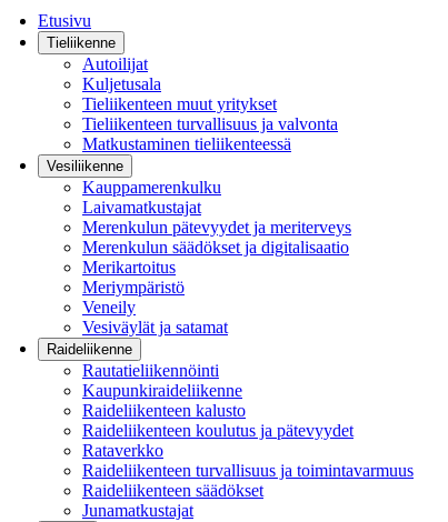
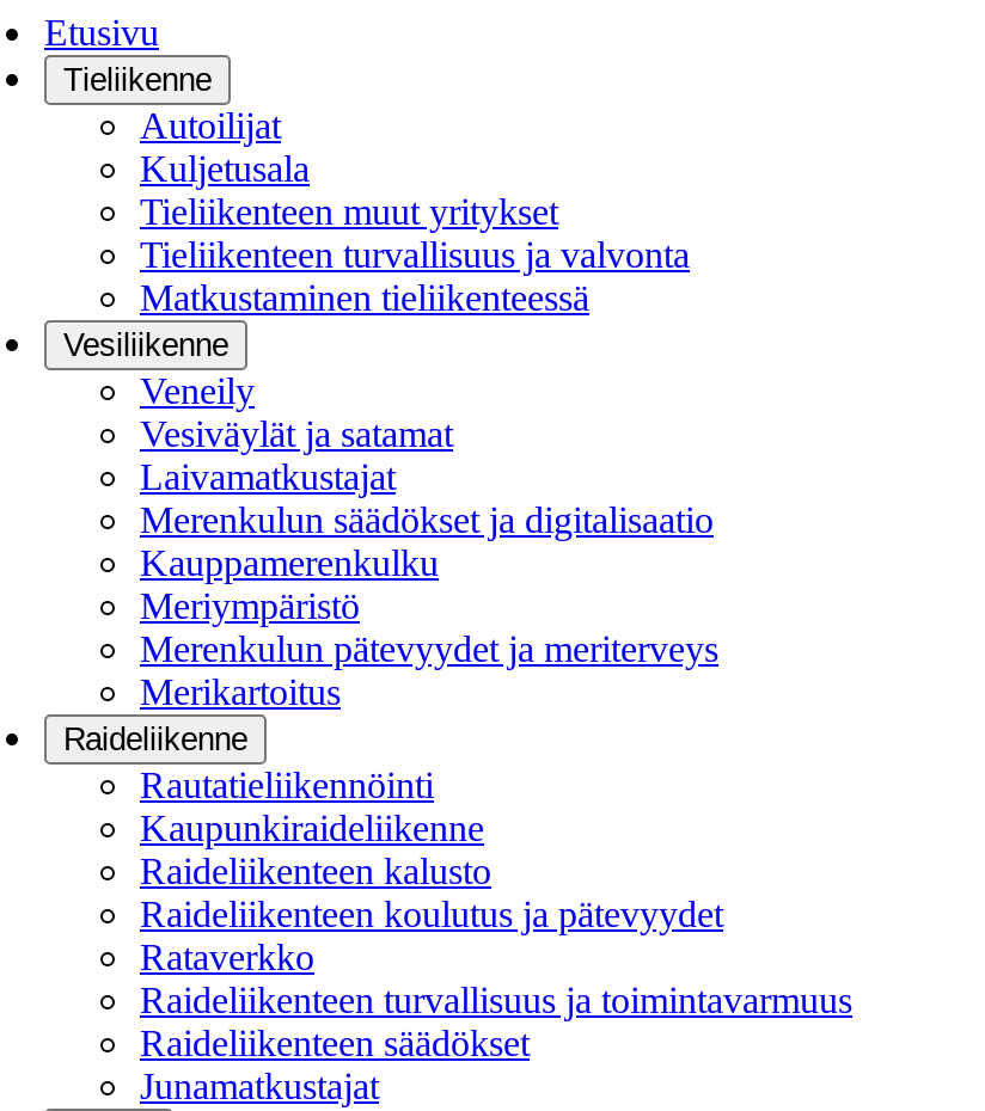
moved down: Kauppamerenkulku | Laivamatkustajat | Merenkulun pätevyydet ja meriterveys | Merenkulun säädökset ja digitalisaatio | Merikartoitus | Meriympäristö

moved up: Veneily | Vesiväylät ja satamat
